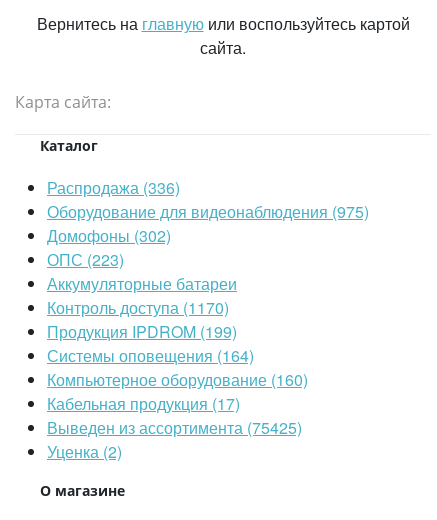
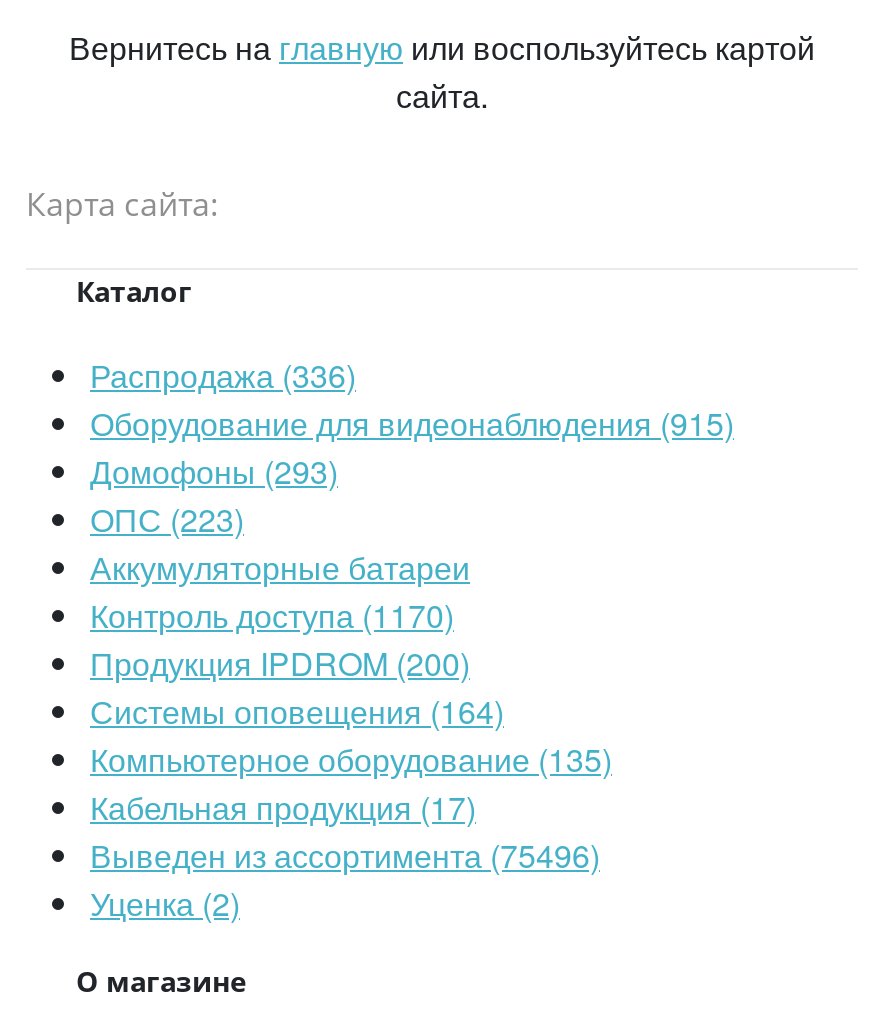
- Оборудование для видеонаблюдения (975)
+ Оборудование для видеонаблюдения (915)

- Домофоны (302)
+ Домофоны (293)

- Продукция IPDROM (199)
+ Продукция IPDROM (200)

- Компьютерное оборудование (160)
+ Компьютерное оборудование (135)

- Выведен из ассортимента (75425)
+ Выведен из ассортимента (75496)
